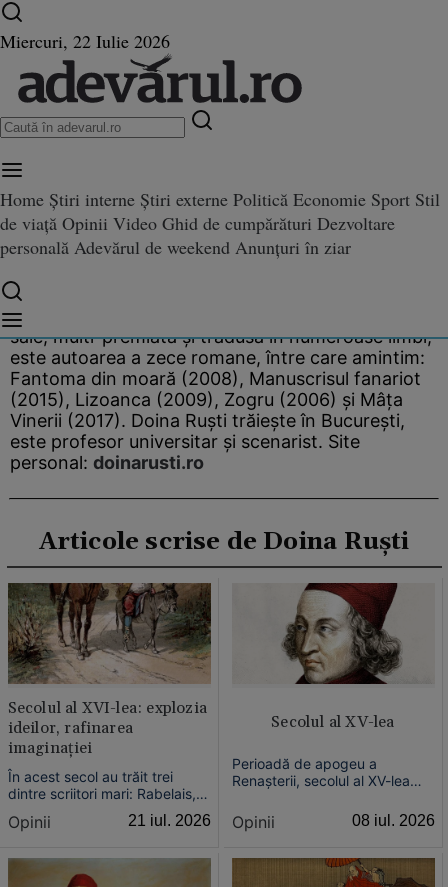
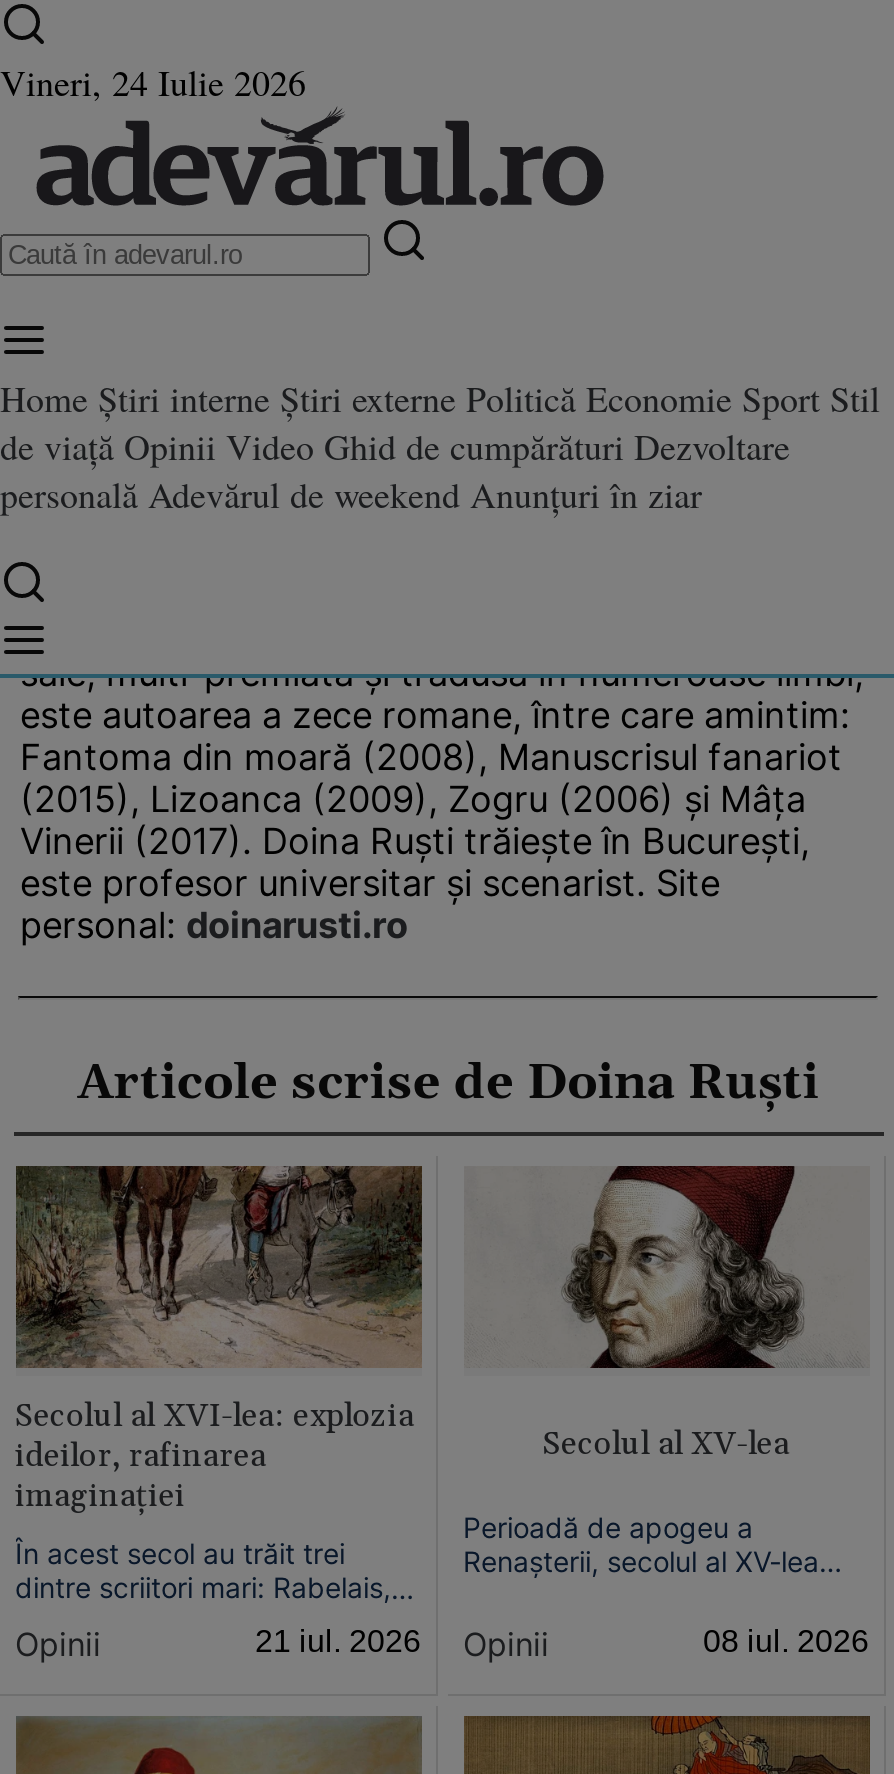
- Miercuri, 22 Iulie 2026
+ Vineri, 24 Iulie 2026
